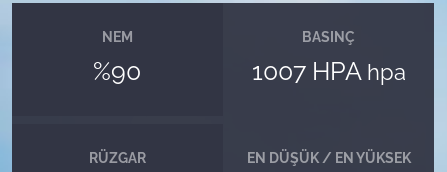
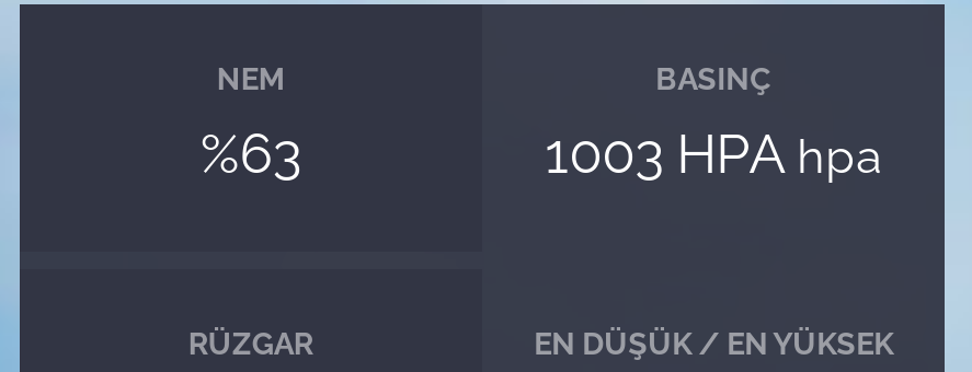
- %90
+ %63

- 1007 HPA hpa
+ 1003 HPA hpa
